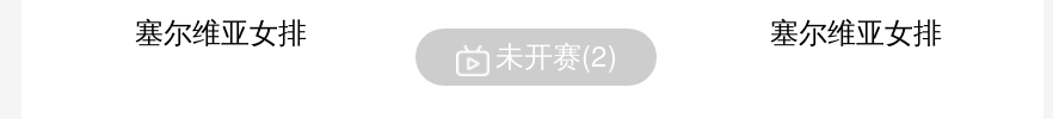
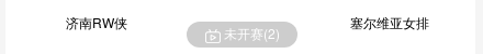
- 塞尔维亚女排
+ 济南RW侠
